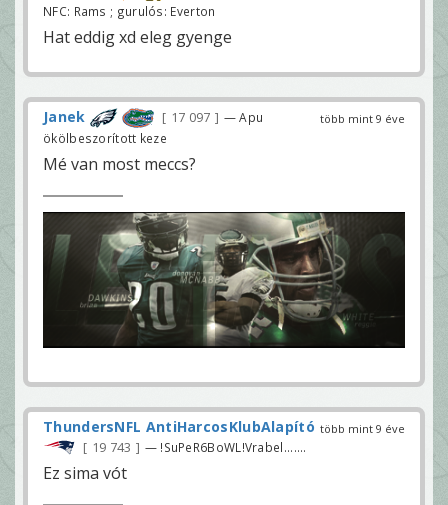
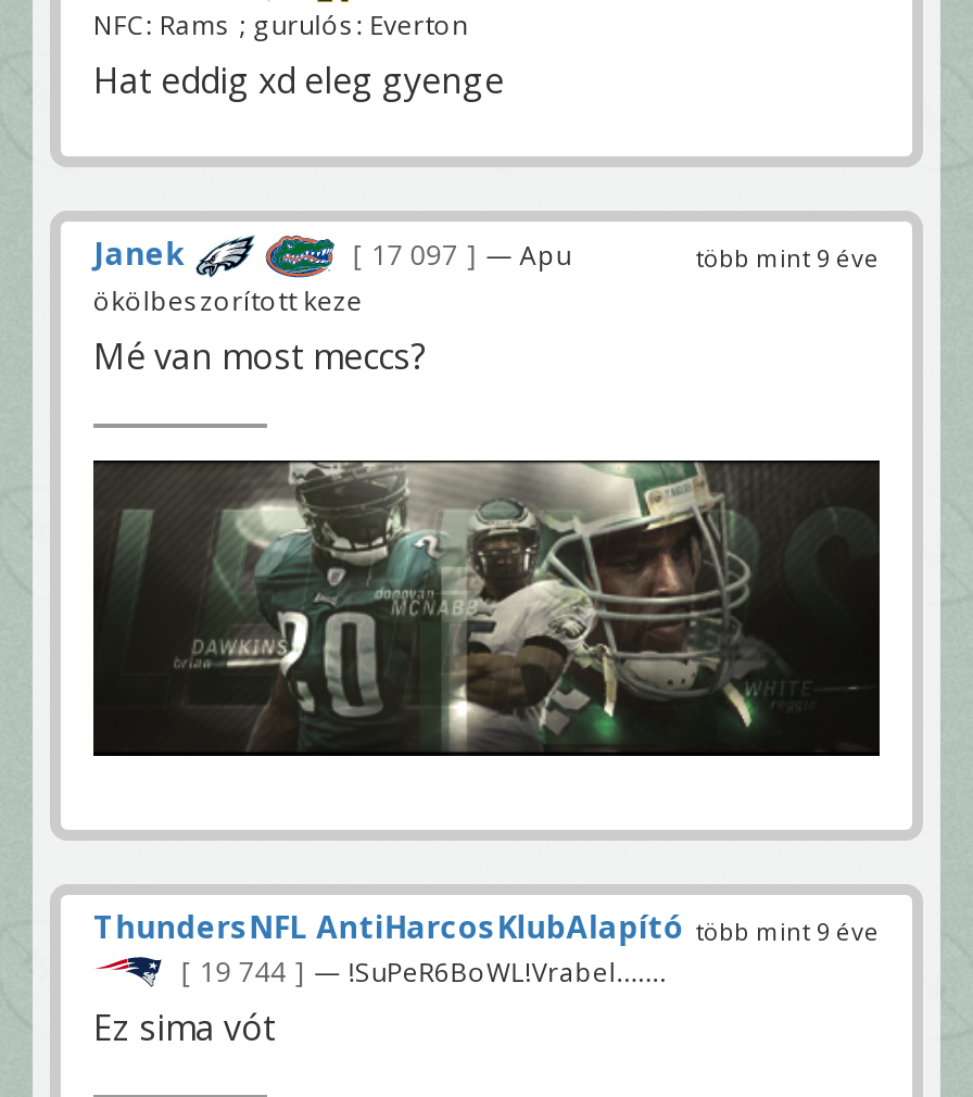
- 19 743 — !SuPeR6BoWL!Vrabel.......
+ 19 744 — !SuPeR6BoWL!Vrabel.......
